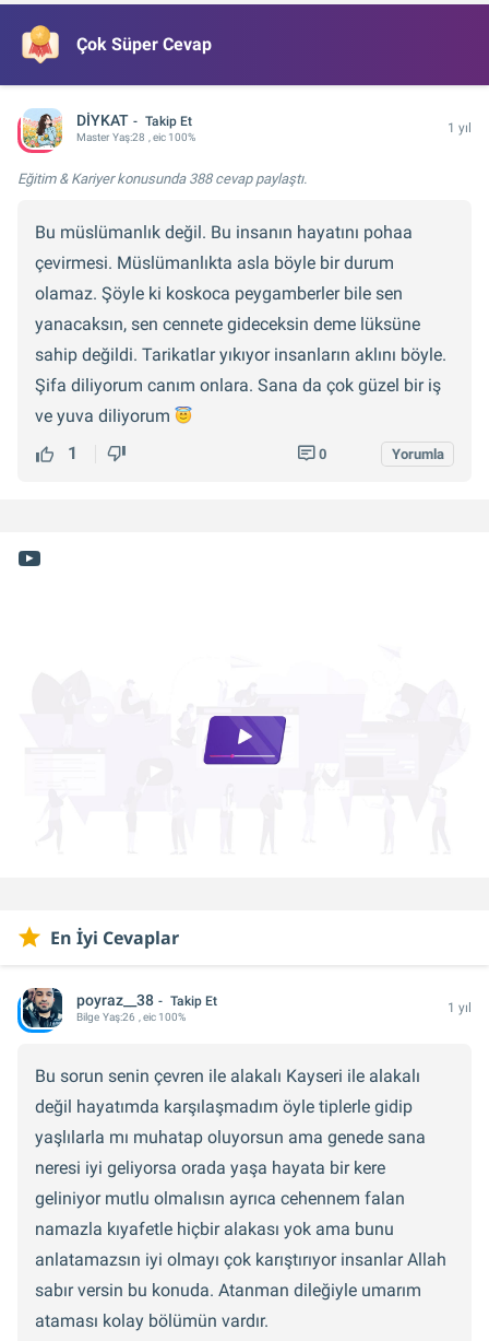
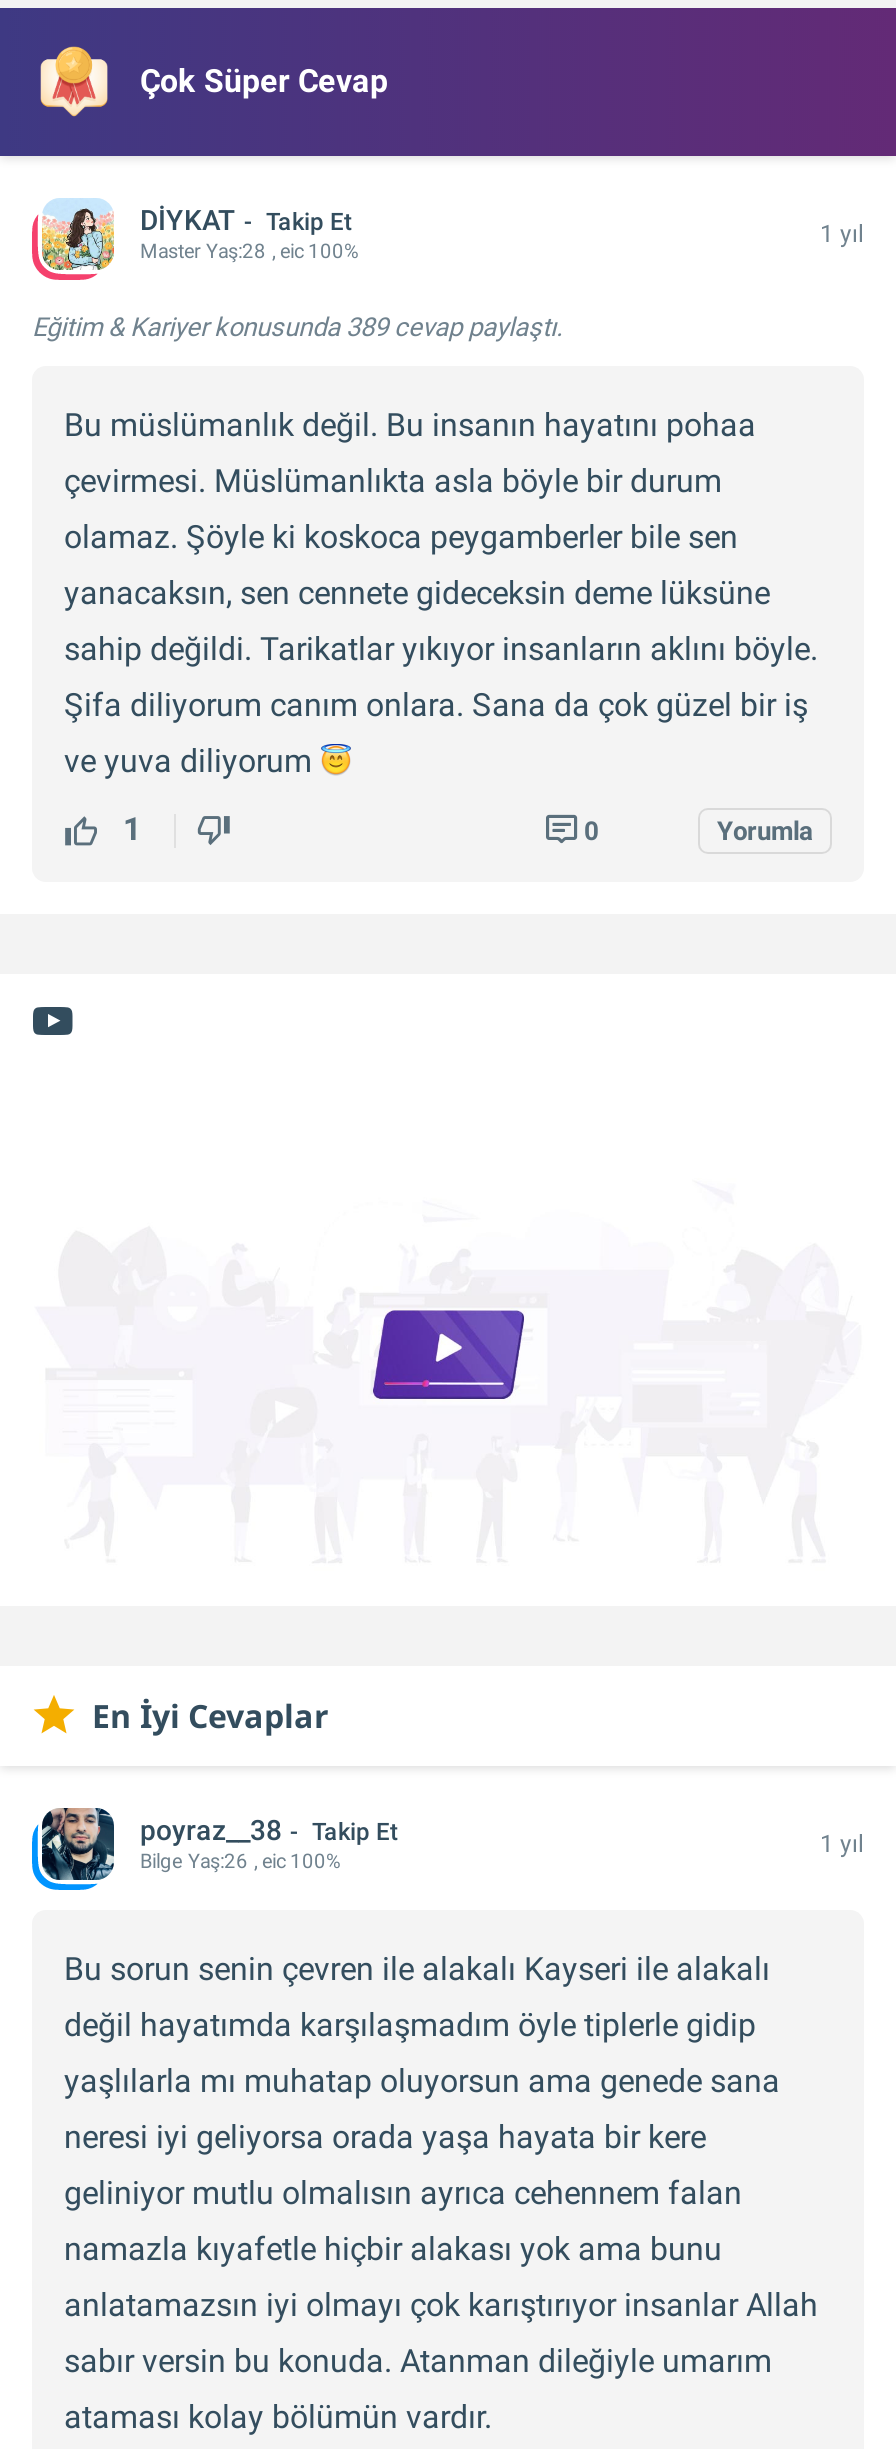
- Eğitim & Kariyer konusunda 388 cevap paylaştı.
+ Eğitim & Kariyer konusunda 389 cevap paylaştı.
